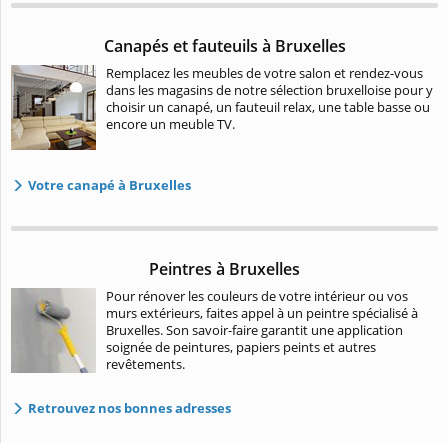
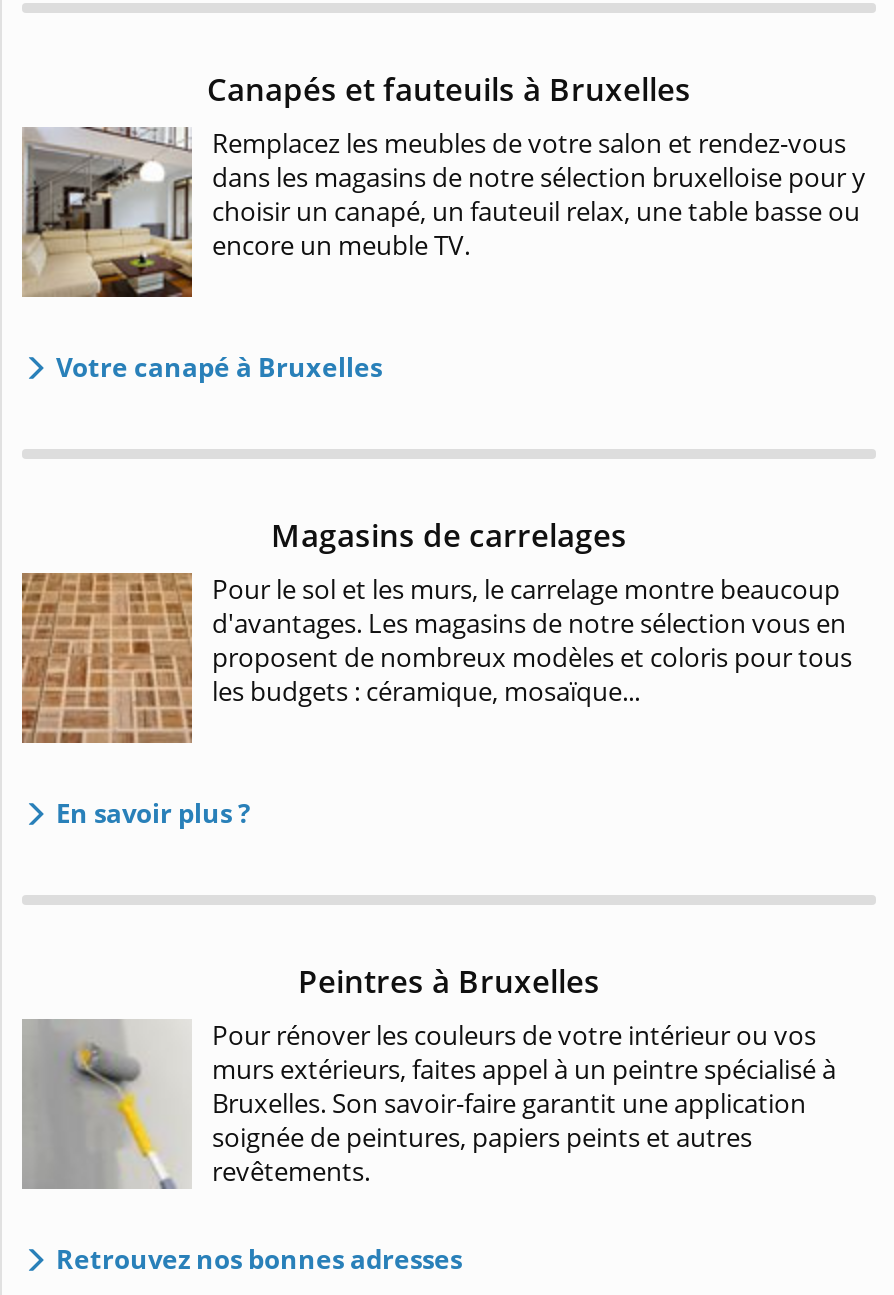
+ [image]
+ Magasins de carrelages
+ Pour le sol et les murs, le carrelage montre beaucoup
+ d'avantages. Les magasins de notre sélection vous en
+ proposent de nombreux modèles et coloris pour tous
+ les budgets : céramique, mosaïque...
+ En savoir plus ?
